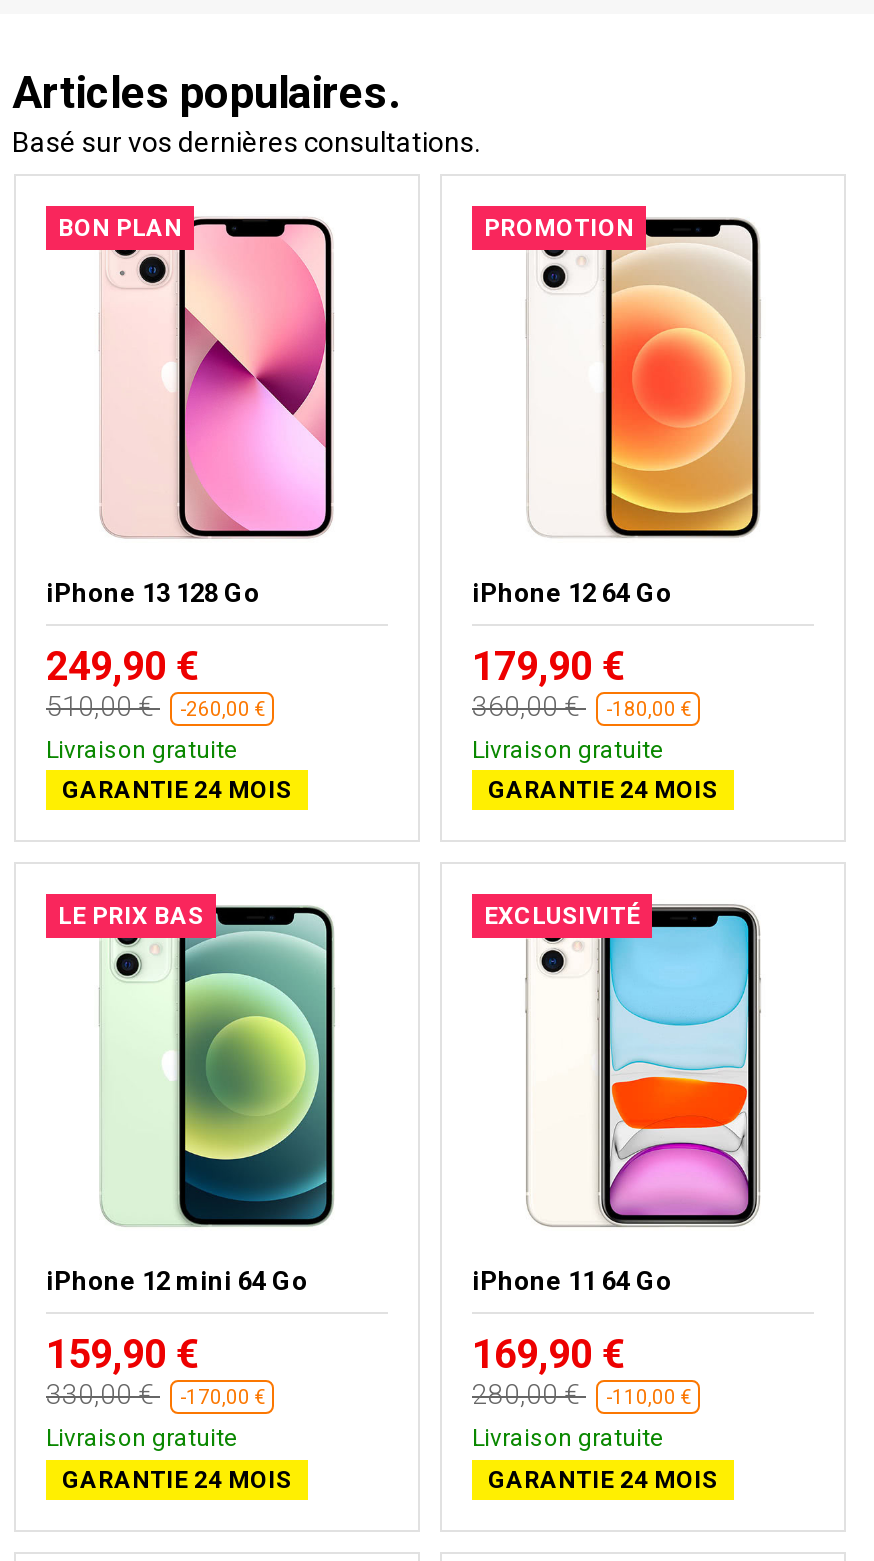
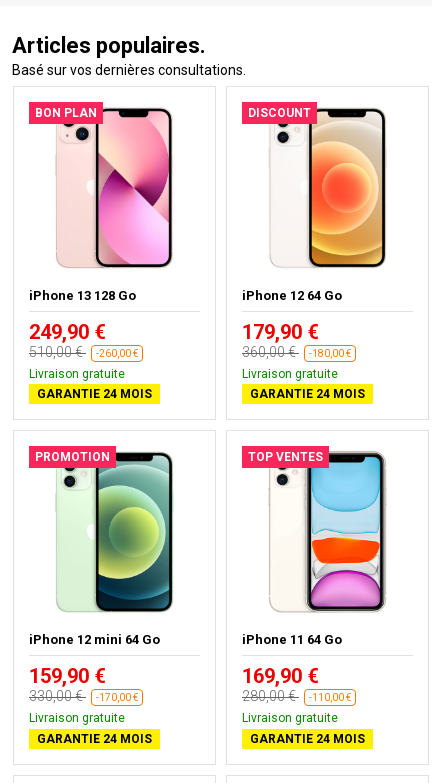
moved down: PROMOTION

+ DISCOUNT

- LE PRIX BAS

- EXCLUSIVITÉ
+ TOP VENTES
